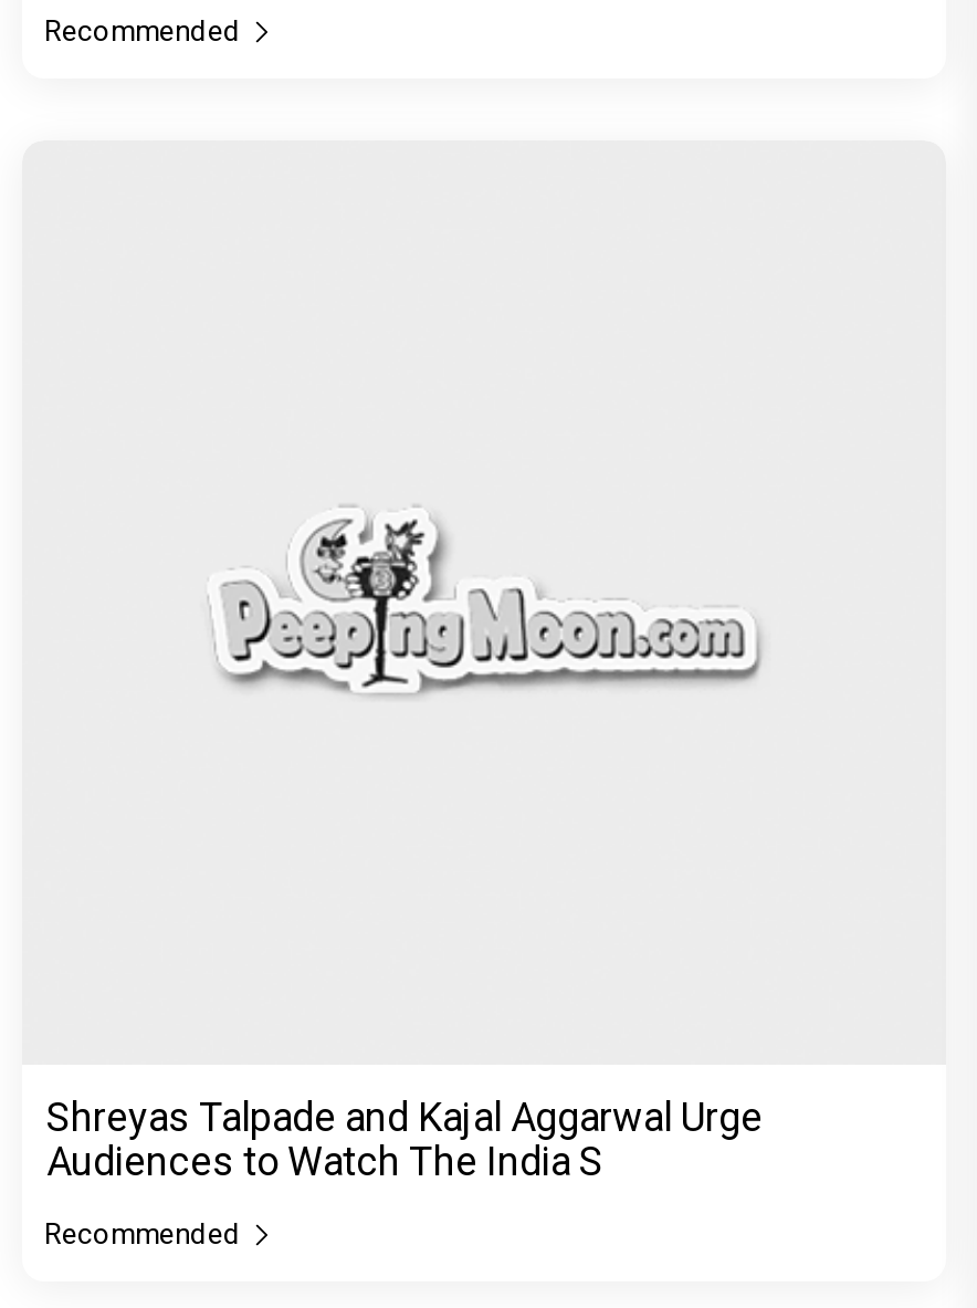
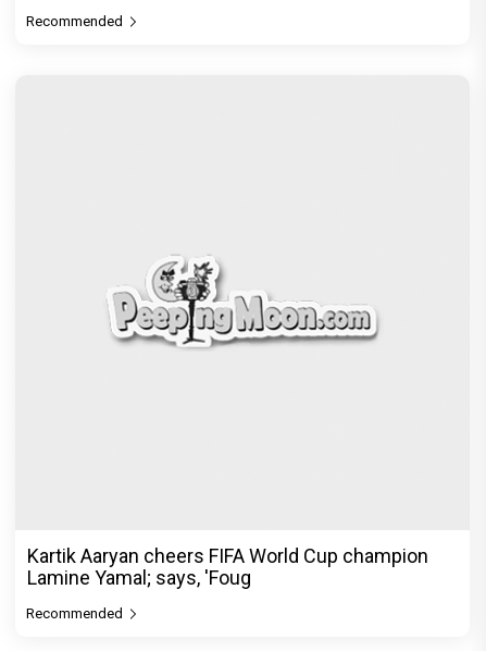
- Shreyas Talpade and Kajal Aggarwal Urge
- Audiences to Watch The India S
+ Kartik Aaryan cheers FIFA World Cup champion
+ Lamine Yamal; says, 'Foug
